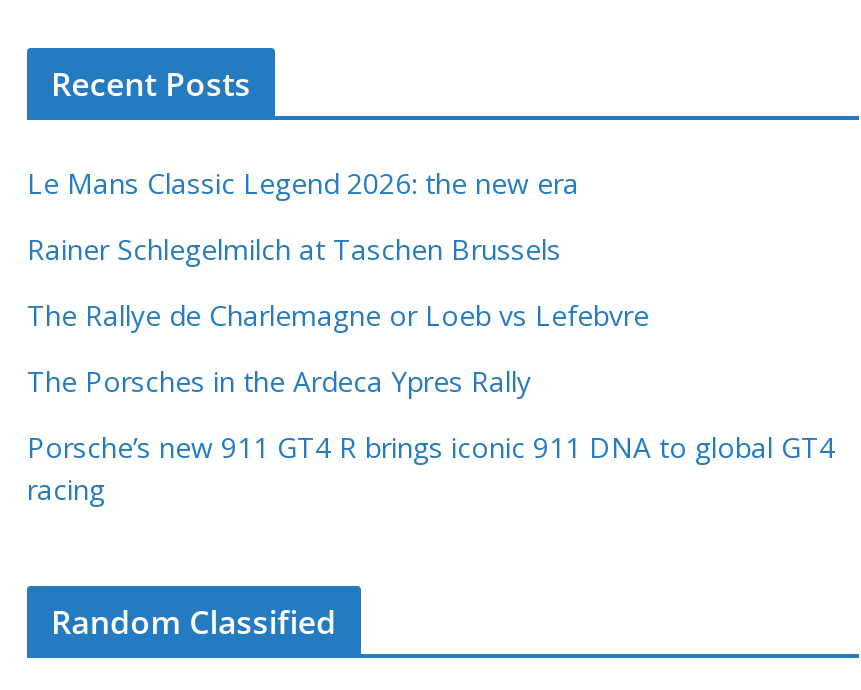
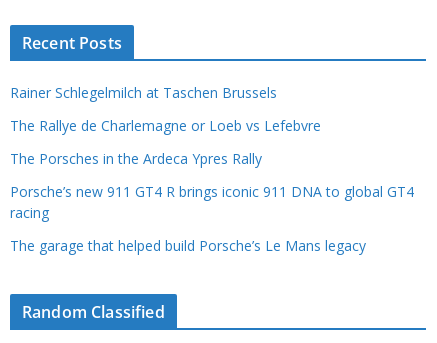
- Le Mans Classic Legend 2026: the new era

moved up: Rainer Schlegelmilch at Taschen Brussels | The Rallye de Charlemagne or Loeb vs Lefebvre | The Porsches in the Ardeca Ypres Rally | Porsche’s new 911 GT4 R brings iconic 911 DNA to global GT4 | racing

+ The garage that helped build Porsche’s Le Mans legacy
